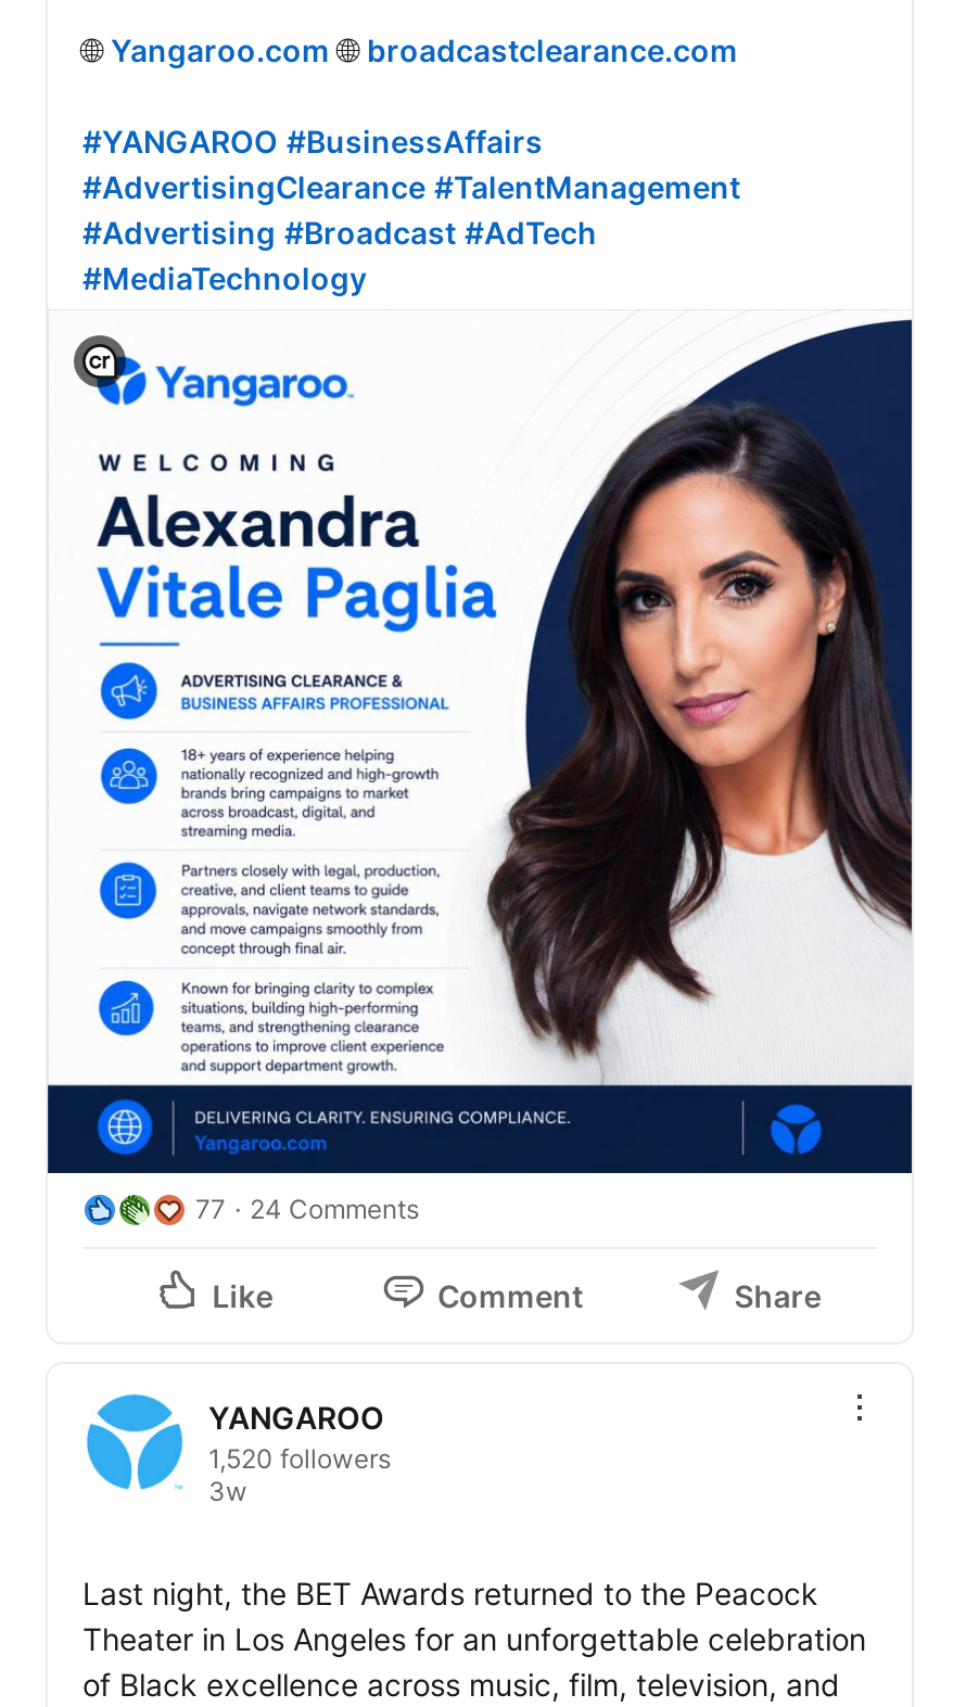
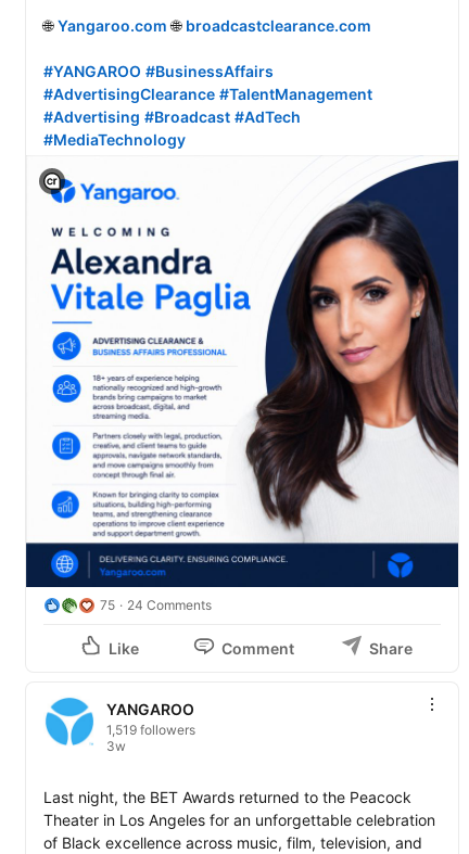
- 77 24 Comments
+ 75 24 Comments

- 1,520 followers
+ 1,519 followers
